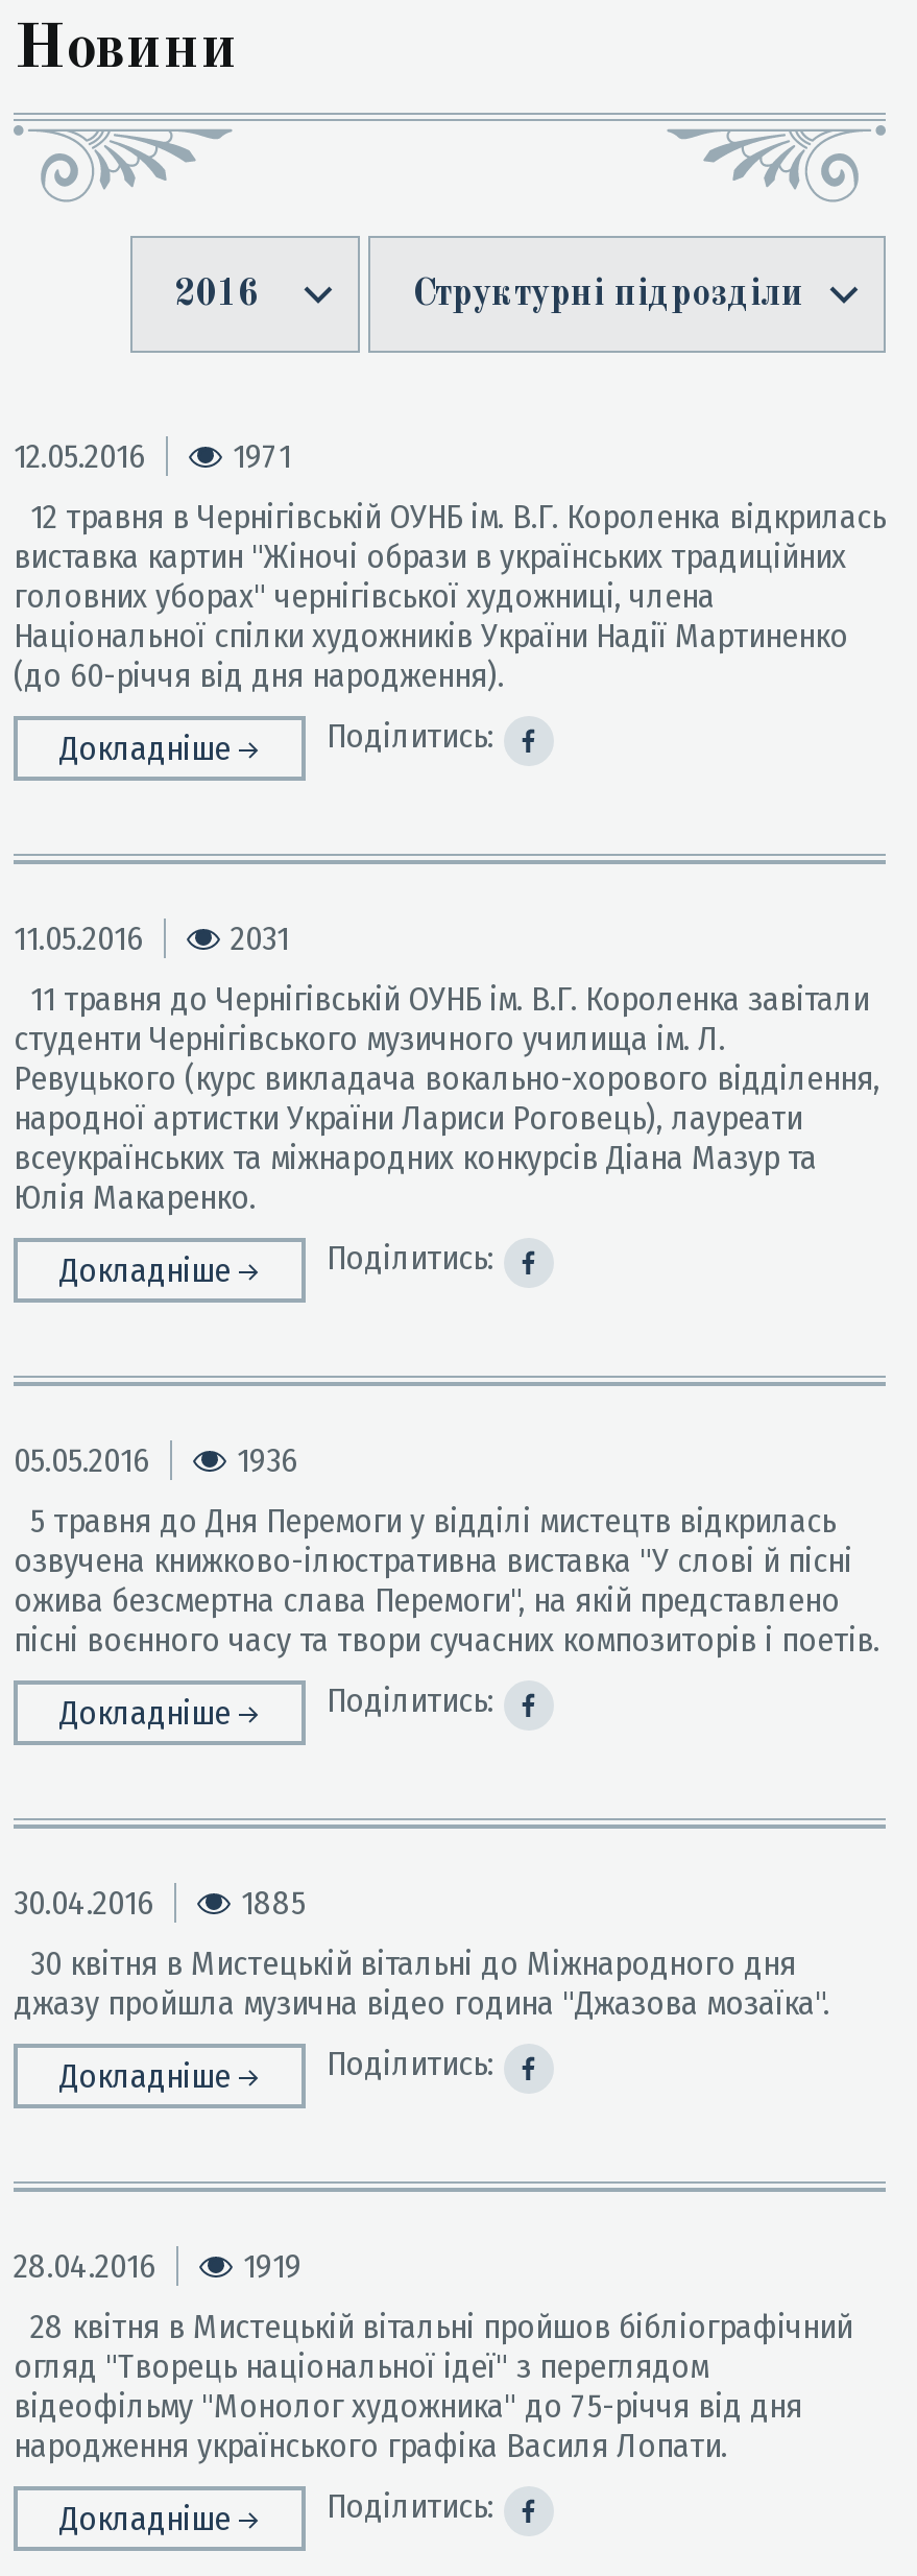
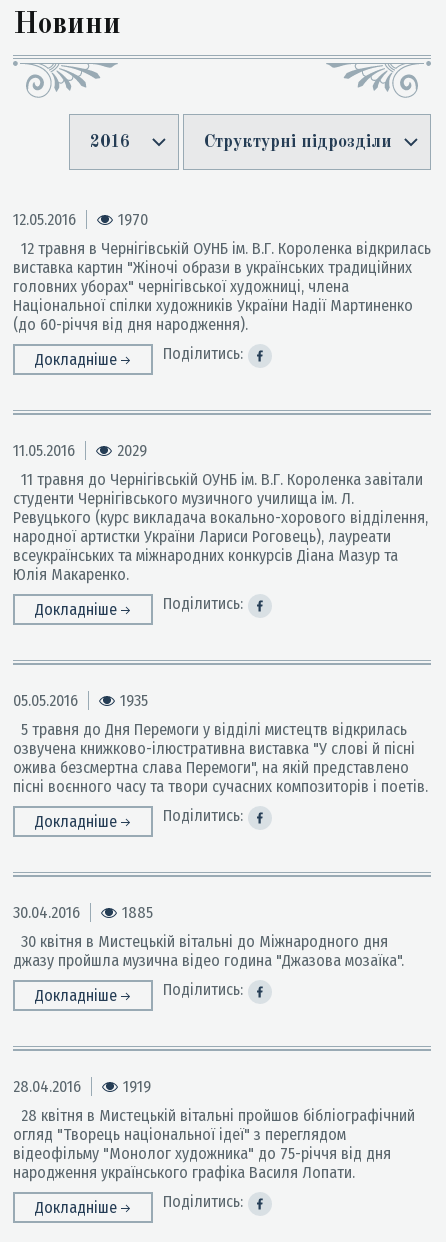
- 1971
+ 1970

- 2031
+ 2029

- 1936
+ 1935
